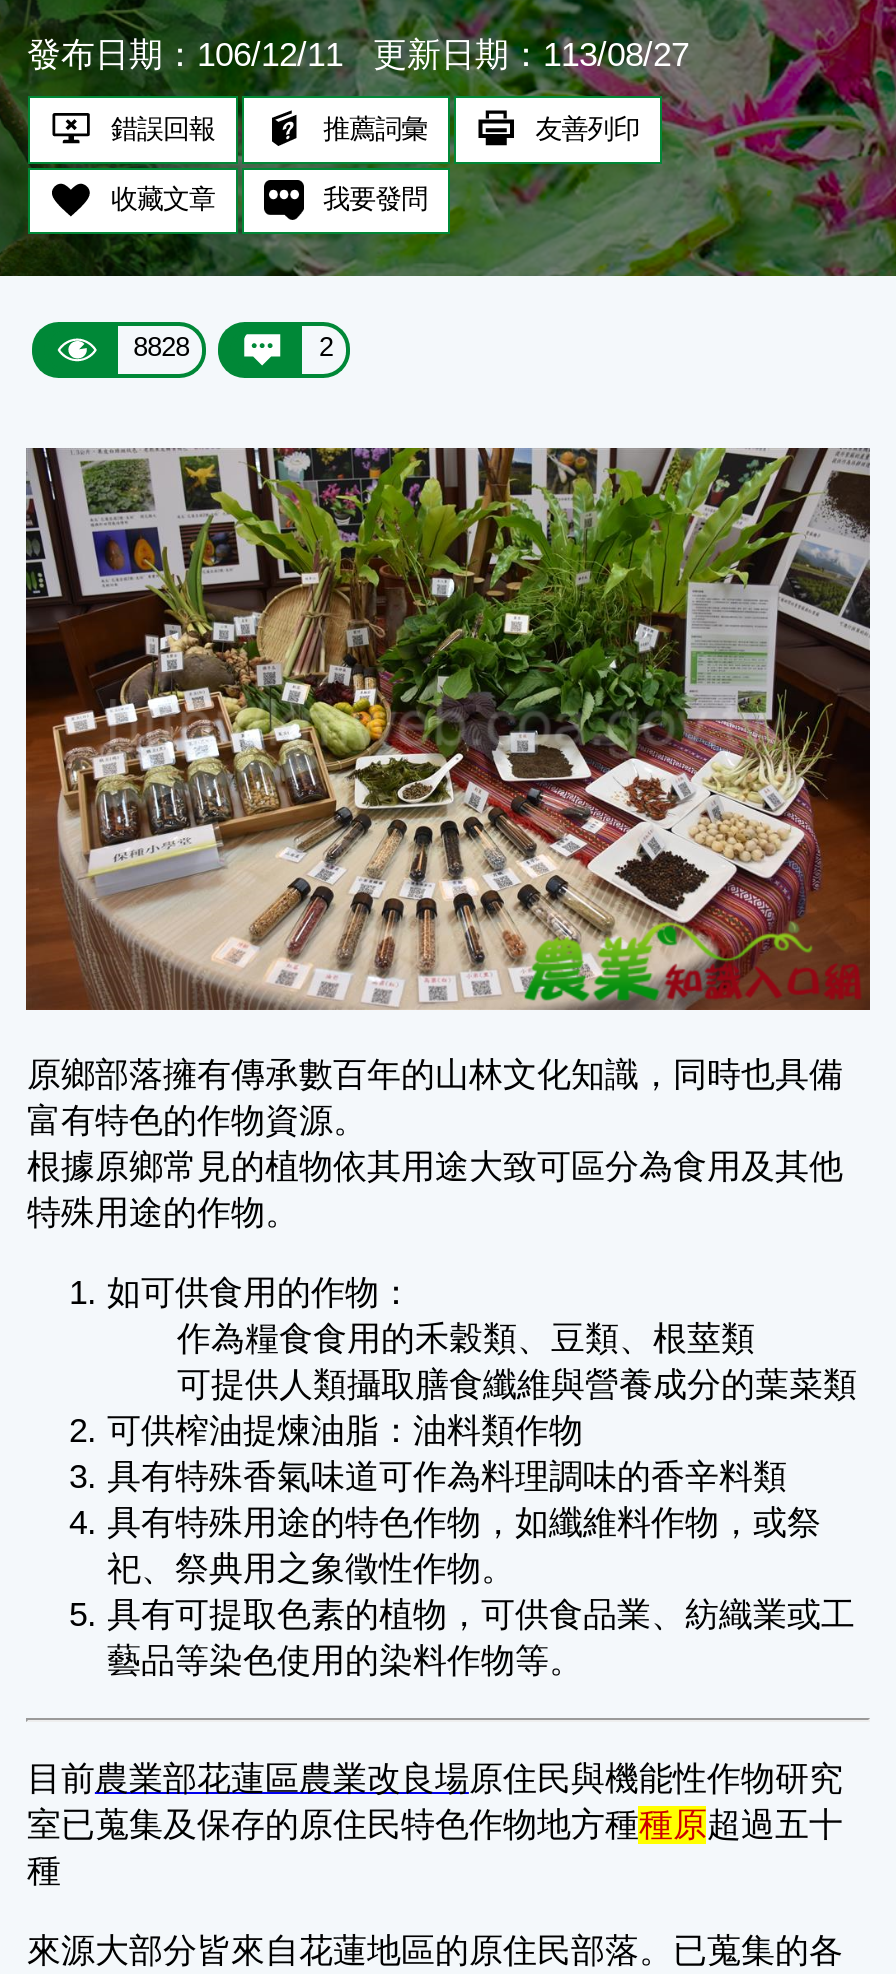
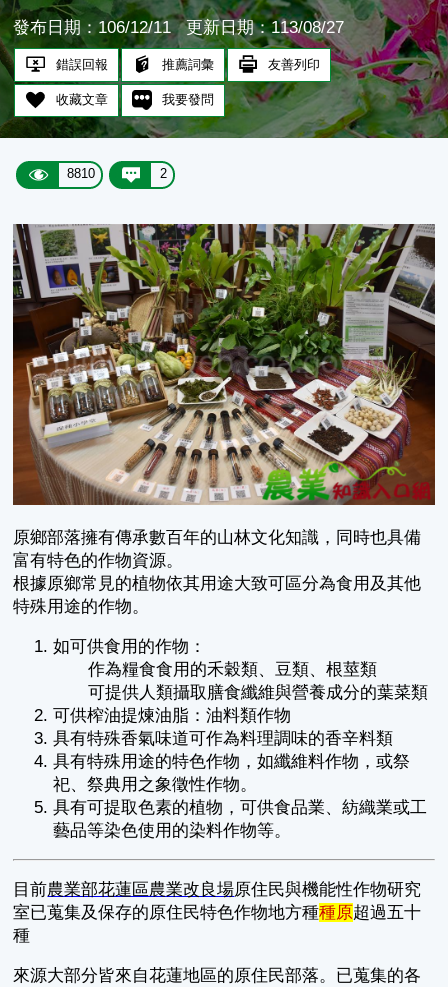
- 8828
+ 8810
